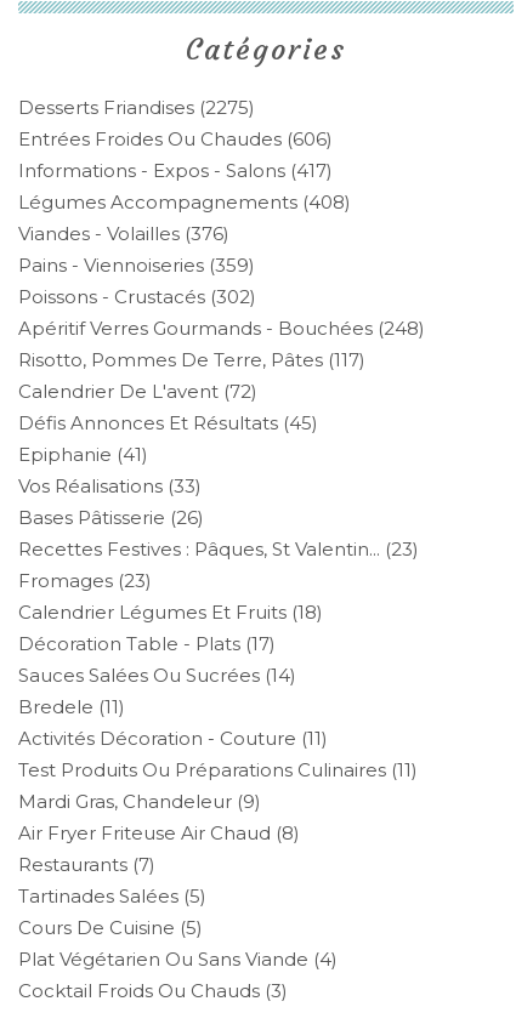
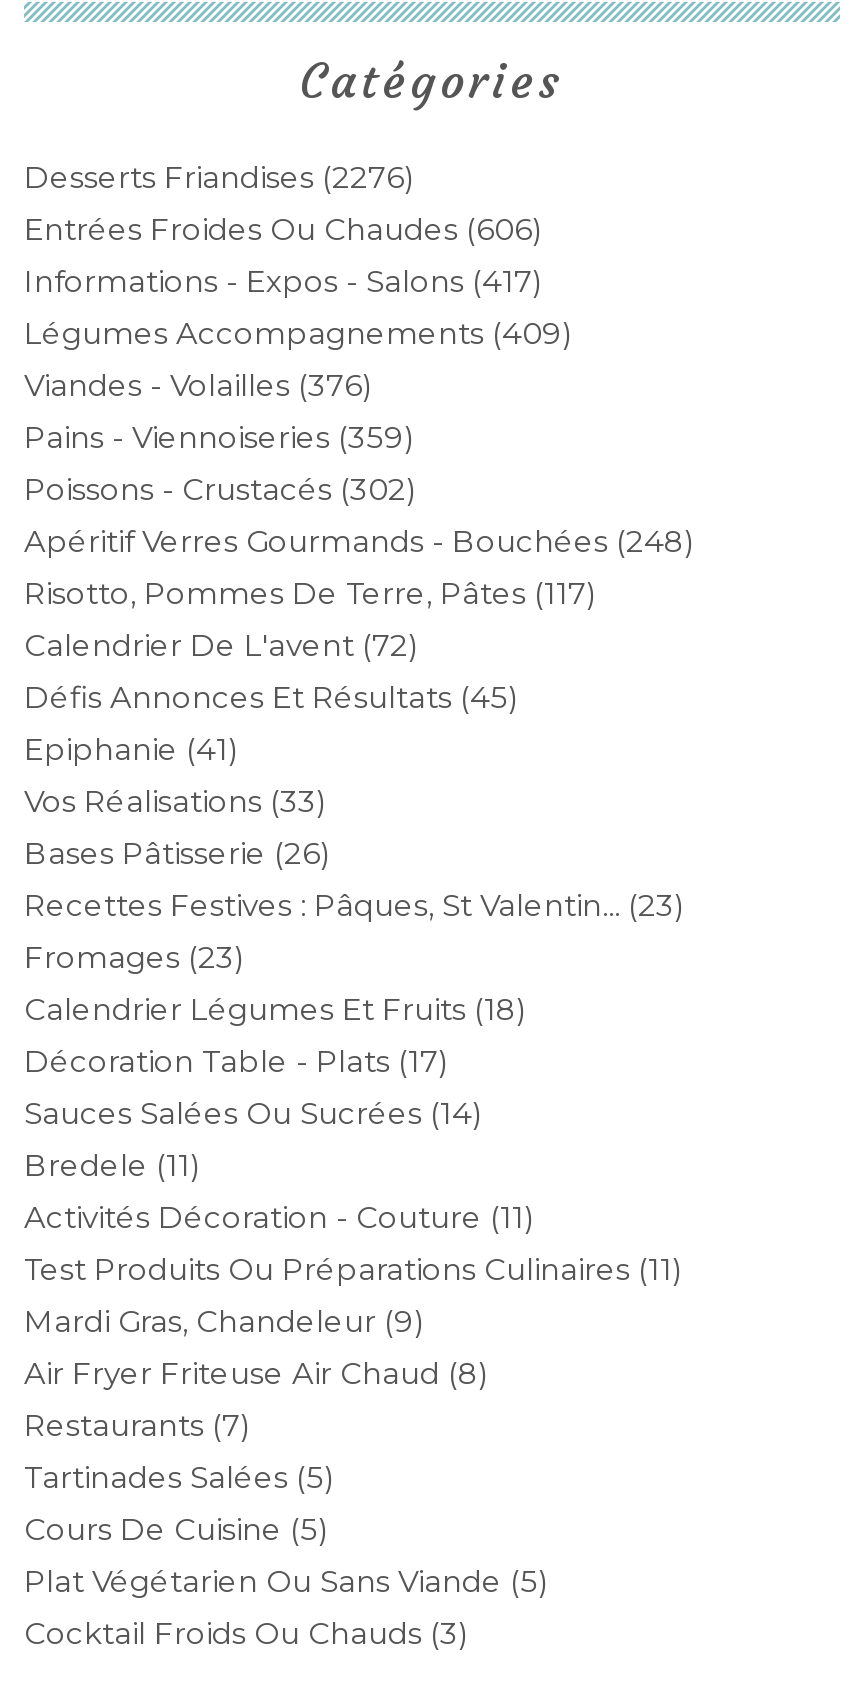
- Desserts Friandises (2275)
+ Desserts Friandises (2276)

- Légumes Accompagnements (408)
+ Légumes Accompagnements (409)

- Plat Végétarien Ou Sans Viande (4)
+ Plat Végétarien Ou Sans Viande (5)
